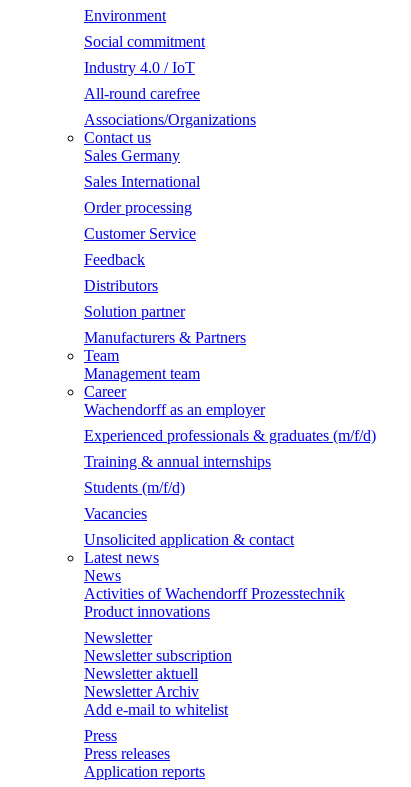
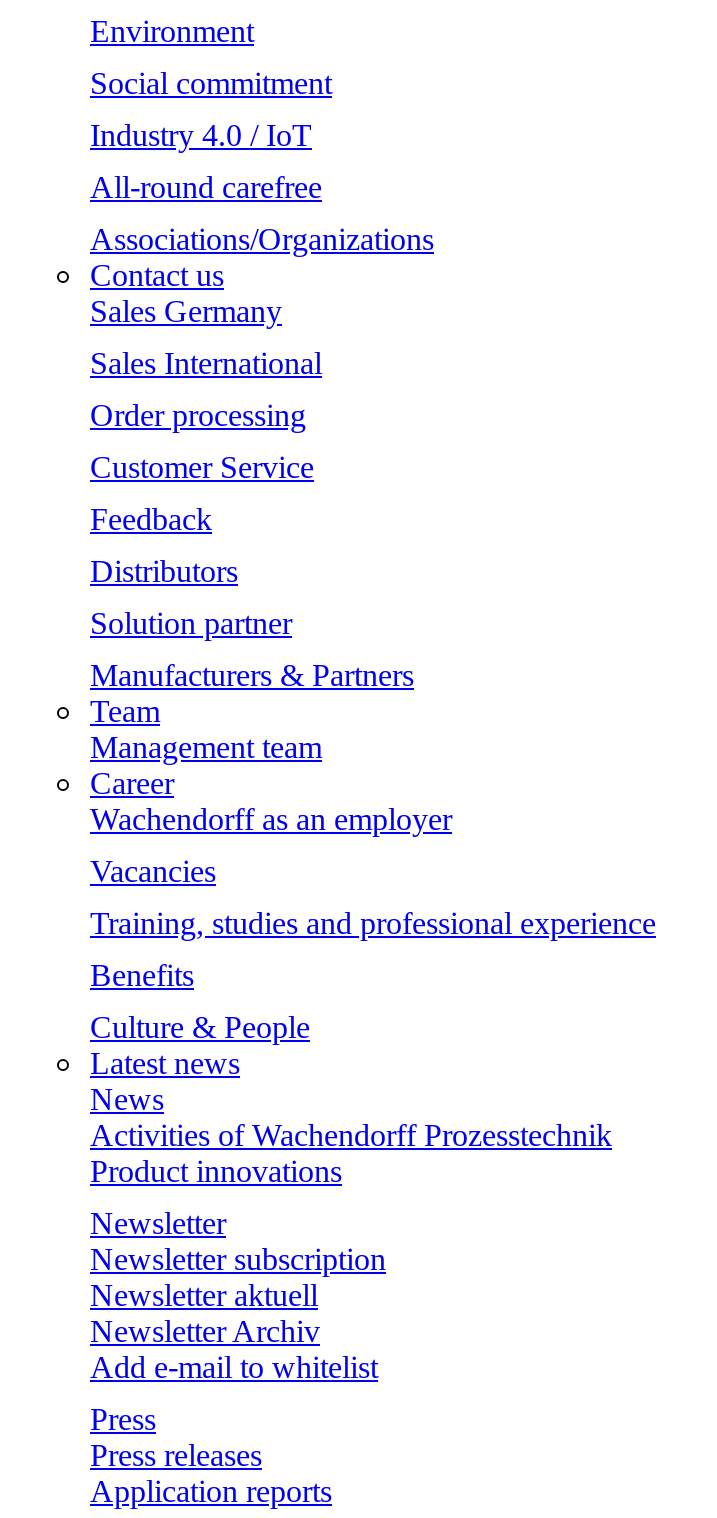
- Experienced professionals & graduates (m/f/d)
- Training & annual internships
- Students (m/f/d)

moved up: Vacancies

- Unsolicited application & contact
+ Training, studies and professional experience
+ Benefits
+ Culture & People
